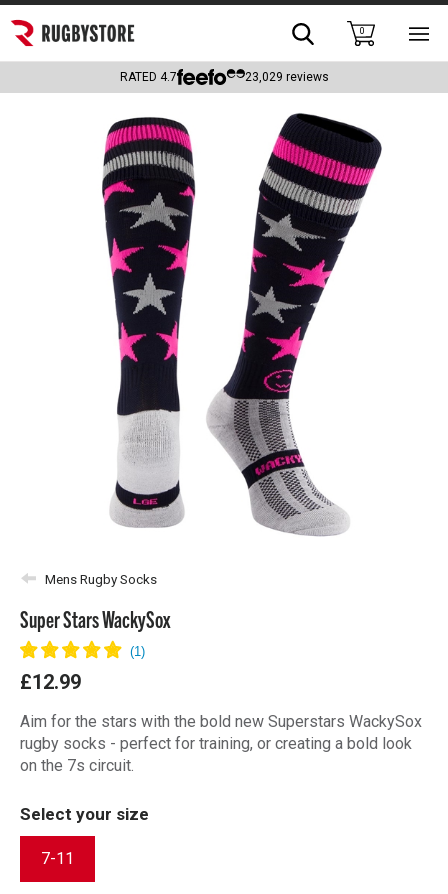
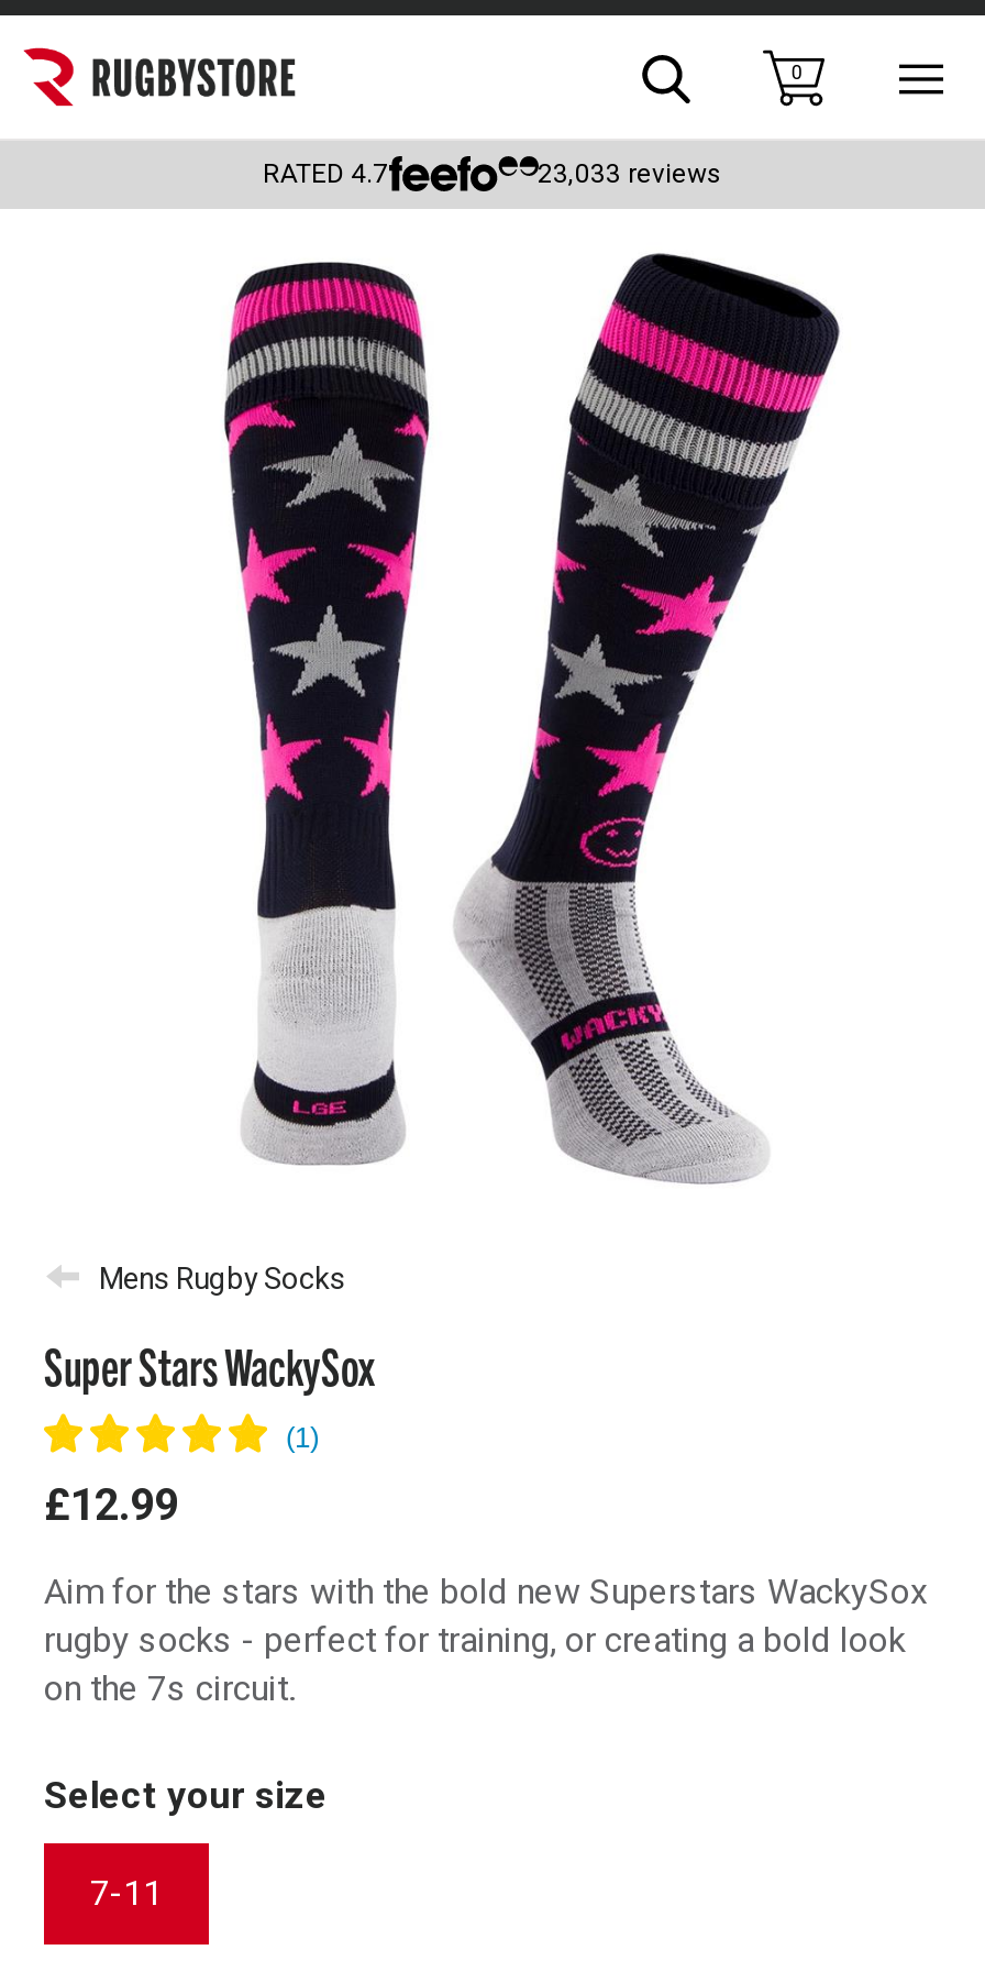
- 23,029 reviews
+ 23,033 reviews
